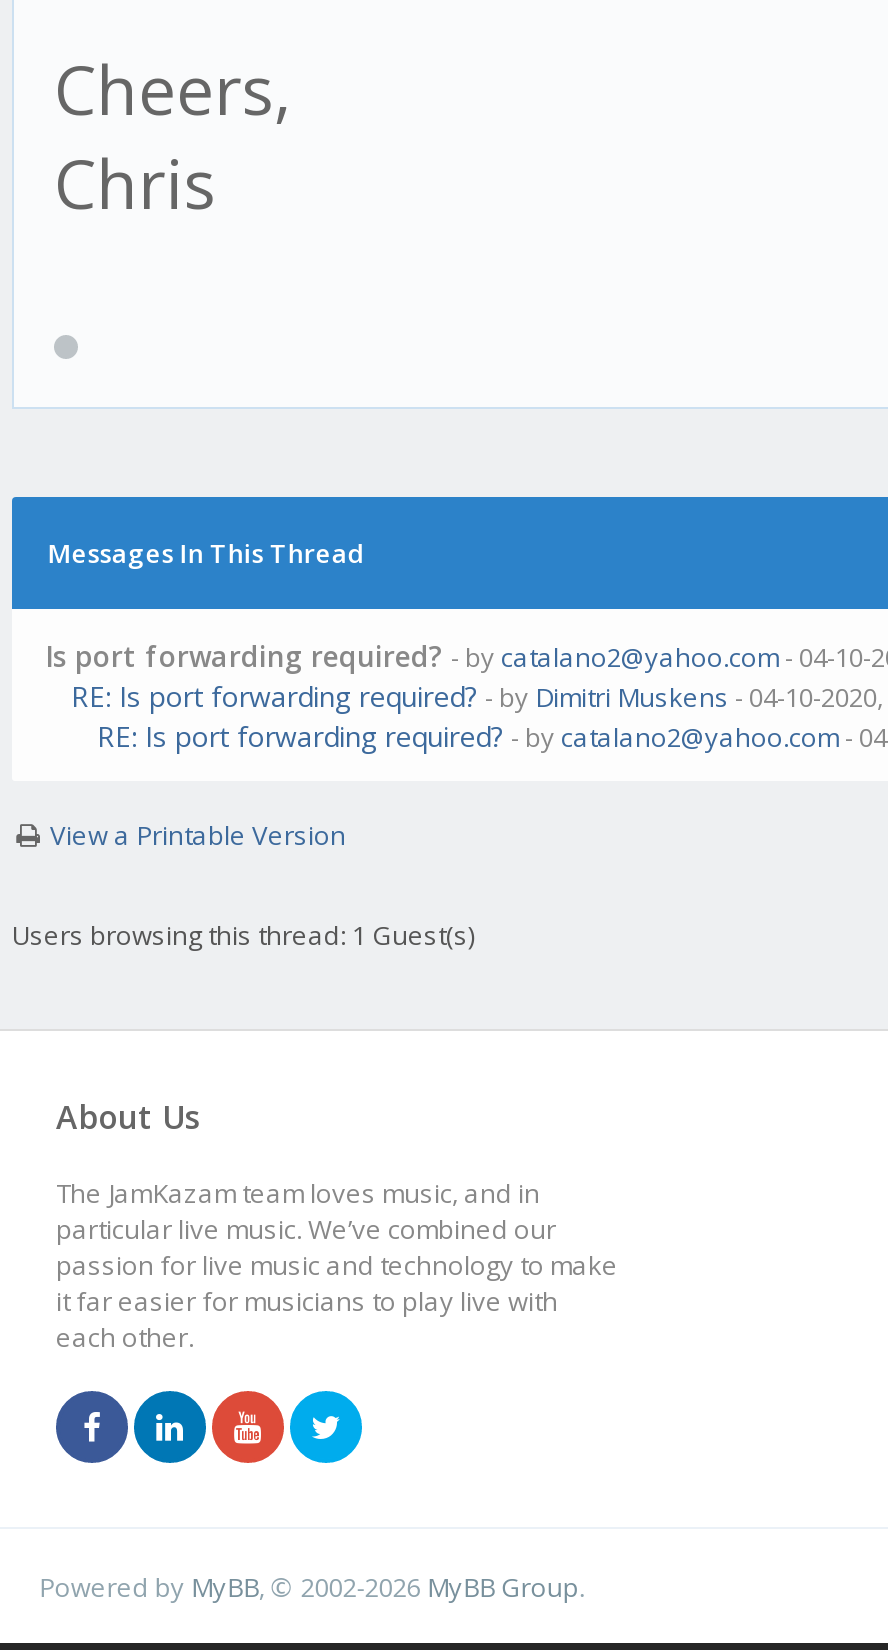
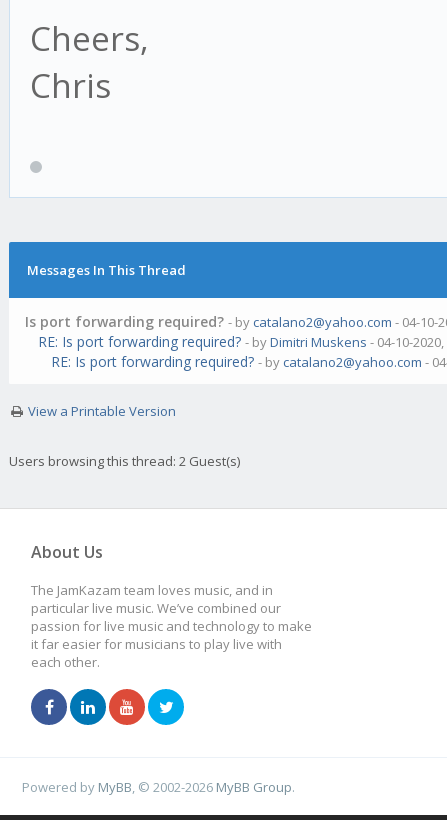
- Users browsing this thread: 1 Guest(s)
+ Users browsing this thread: 2 Guest(s)
